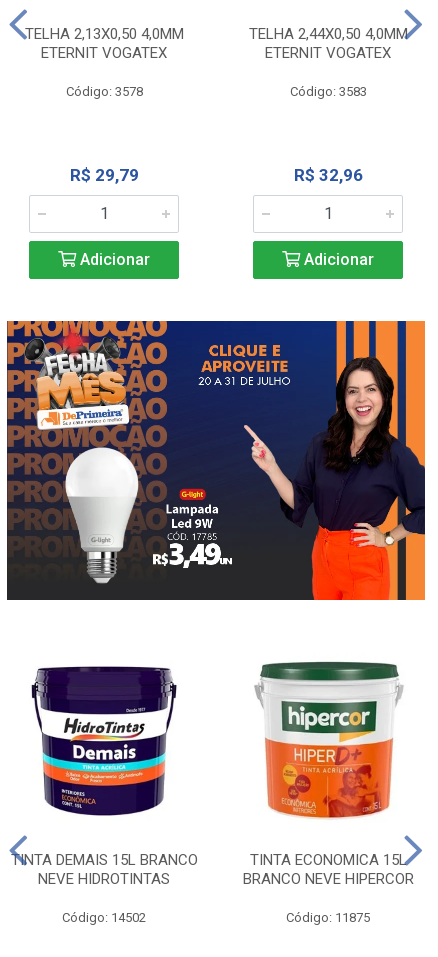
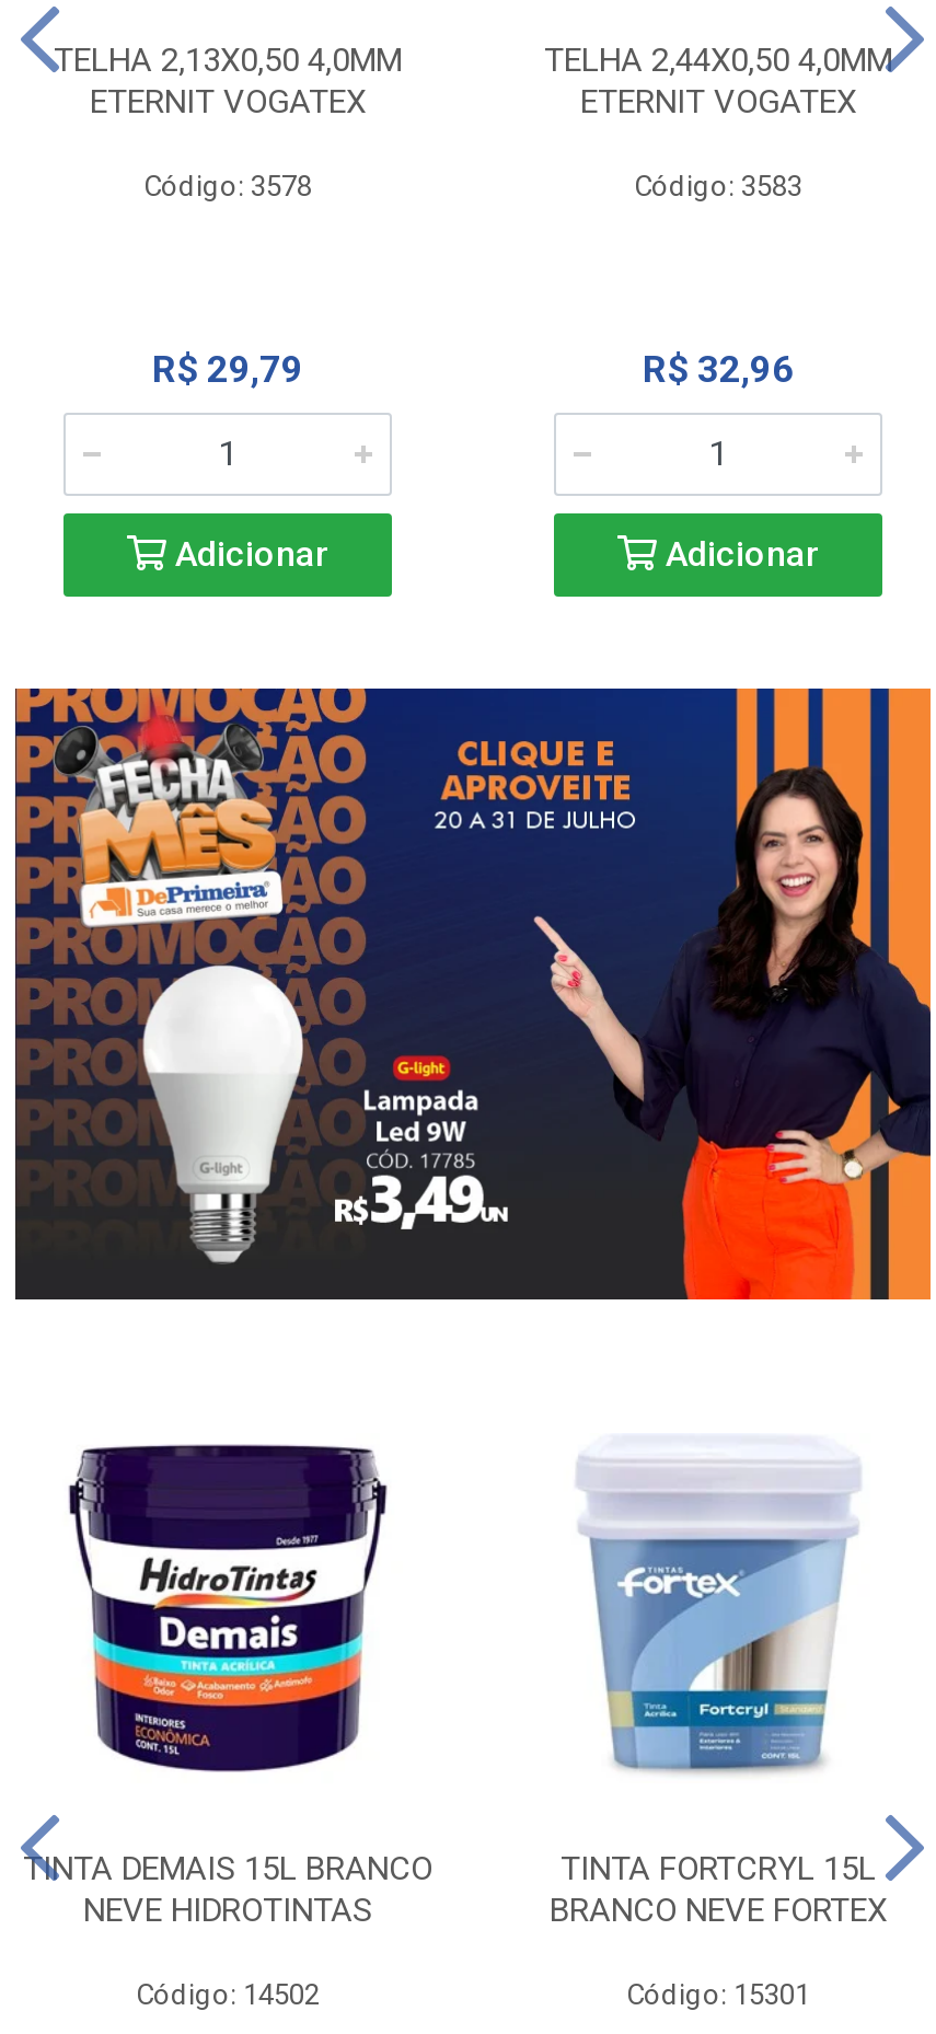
- [image]
- TINTA ECONOMICA 15L
+ [image]
+ TINTA FORTCRYL 15L

- BRANCO NEVE HIPERCOR
+ BRANCO NEVE FORTEX

- Código: 11875
+ Código: 15301
